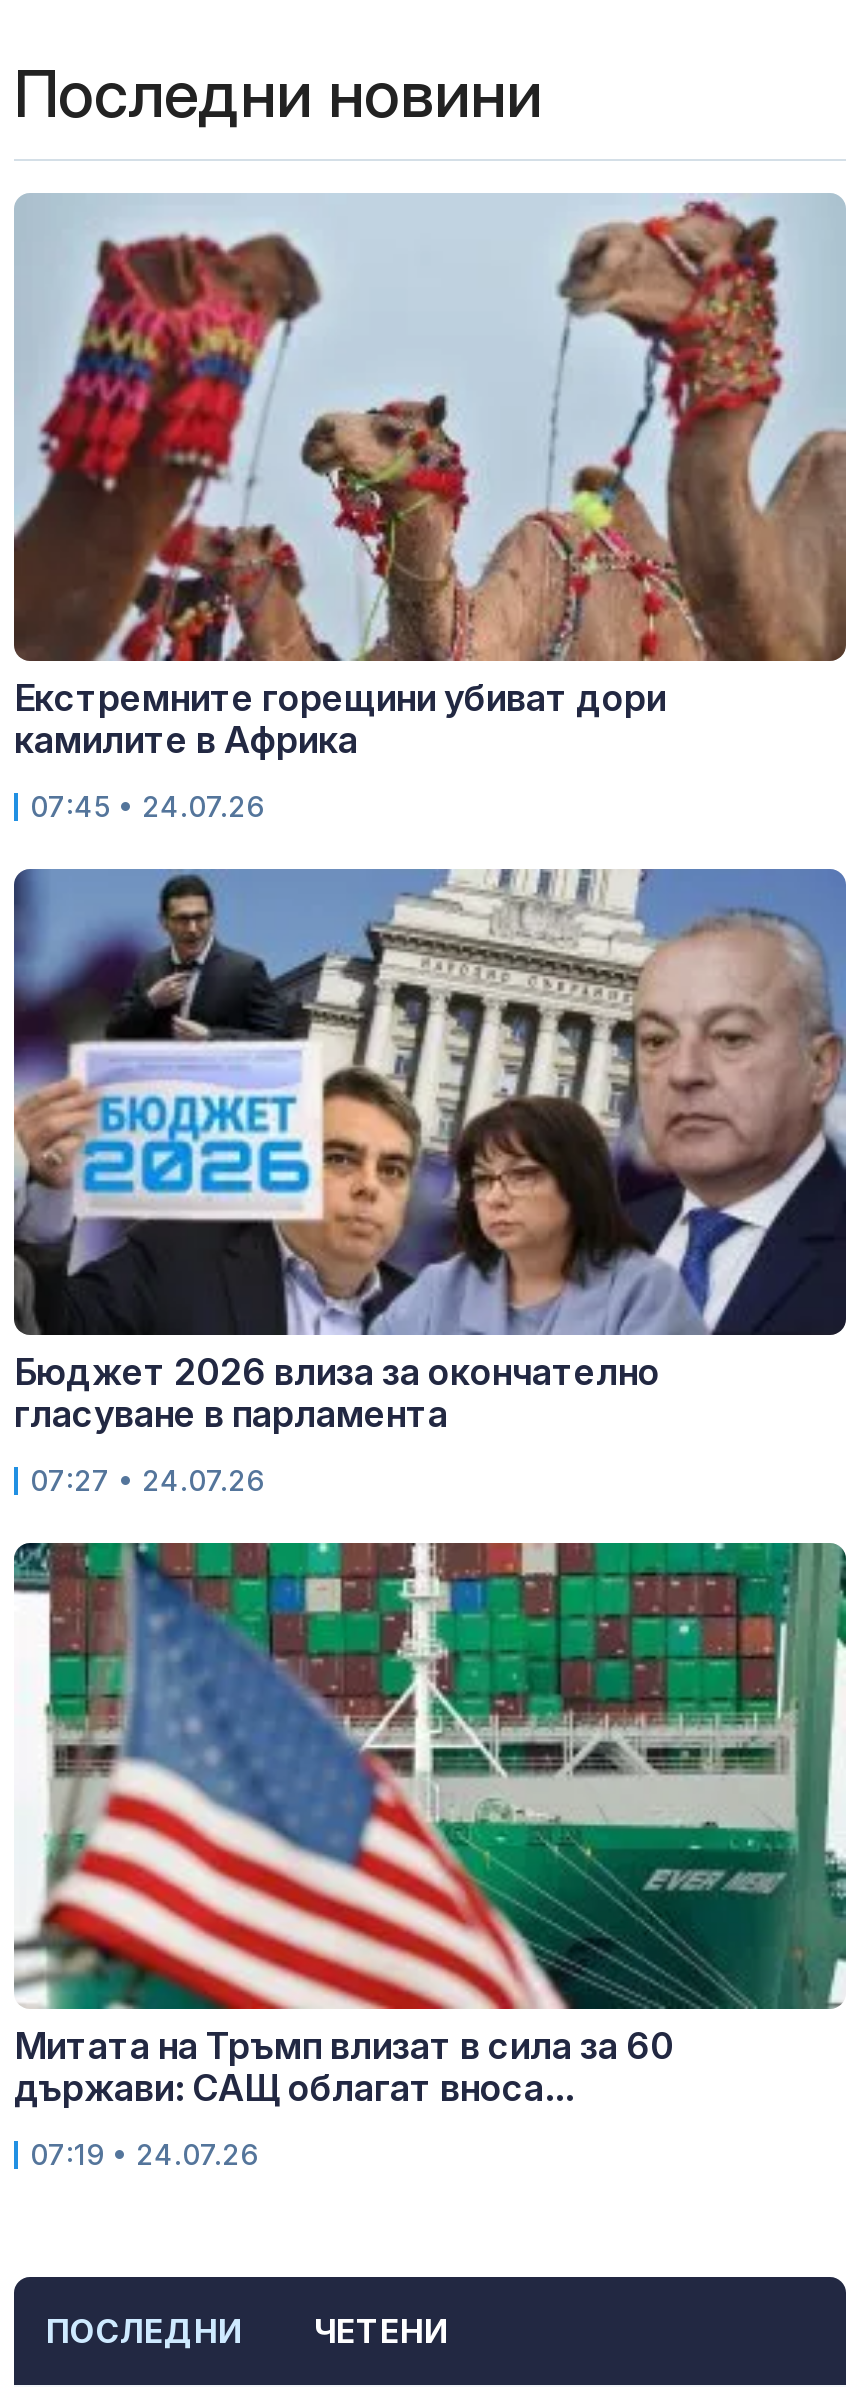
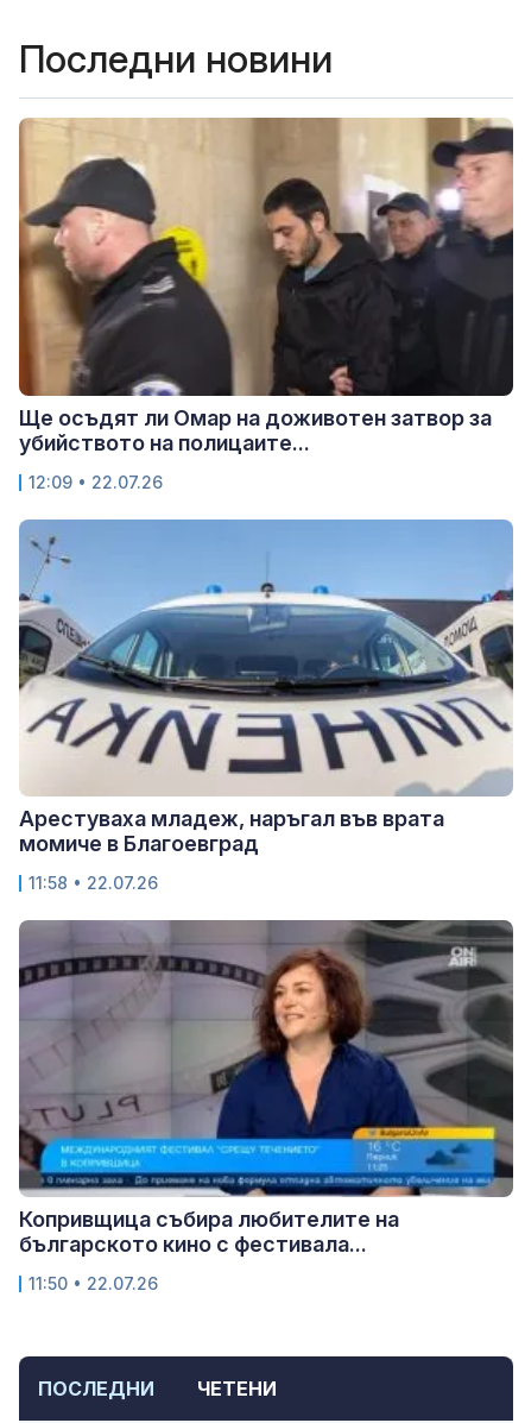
- [image]
- Екстремните горещини убиват дори
- камилите в Африка
+ [image]
+ Ще осъдят ли Омар на доживотен затвор за
+ убийството на полицаите...

- 07:45 • 24.07.26
+ 12:09 • 22.07.26

- [image]
- Бюджет 2026 влиза за окончателно
- гласуване в парламента
+ [image]
+ Арестуваха младеж, наръгал във врата
+ момиче в Благоевград

- 07:27 • 24.07.26
+ 11:58 • 22.07.26

- [image]
- Митата на Тръмп влизат в сила за 60
- държави: САЩ облагат вноса...
+ [image]
+ Копривщица събира любителите на
+ българското кино с фестивала...

- 07:19 • 24.07.26
+ 11:50 • 22.07.26
